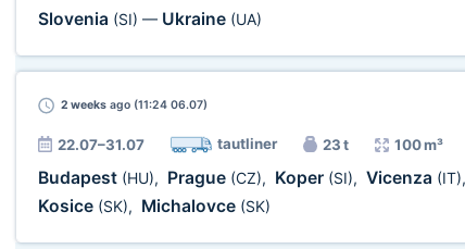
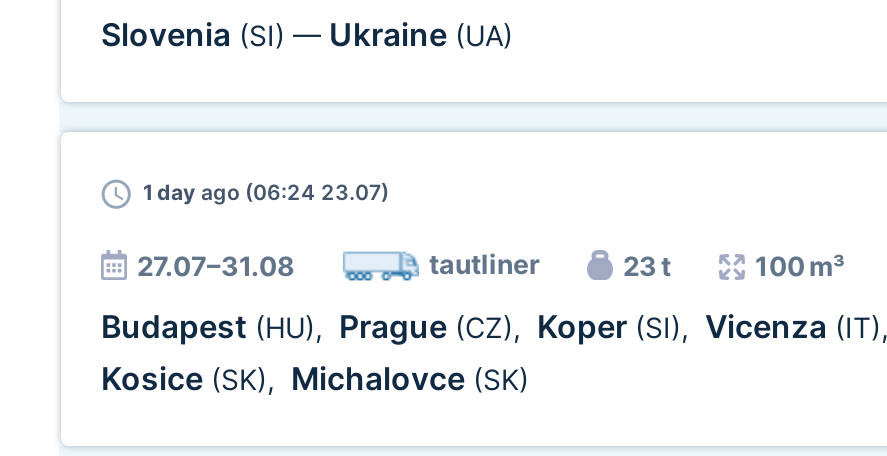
- 2 weeks ago (11:24 06.07)
+ 1 day ago (06:24 23.07)

- 22.07–31.07
+ 27.07–31.08
